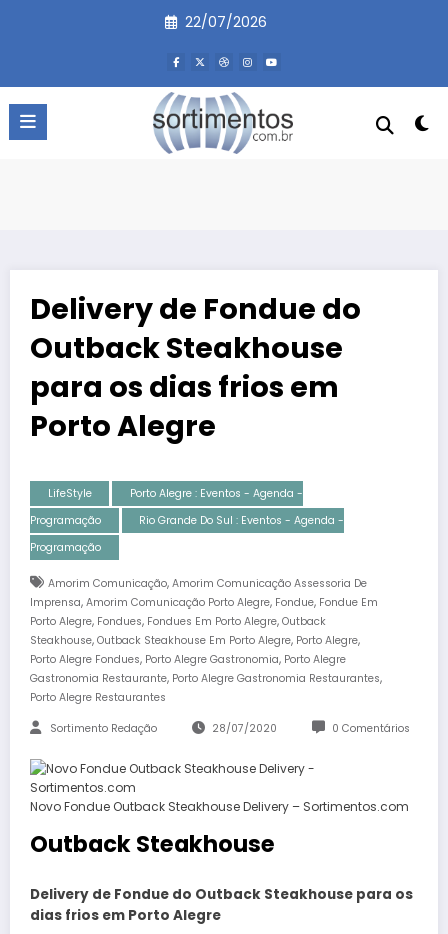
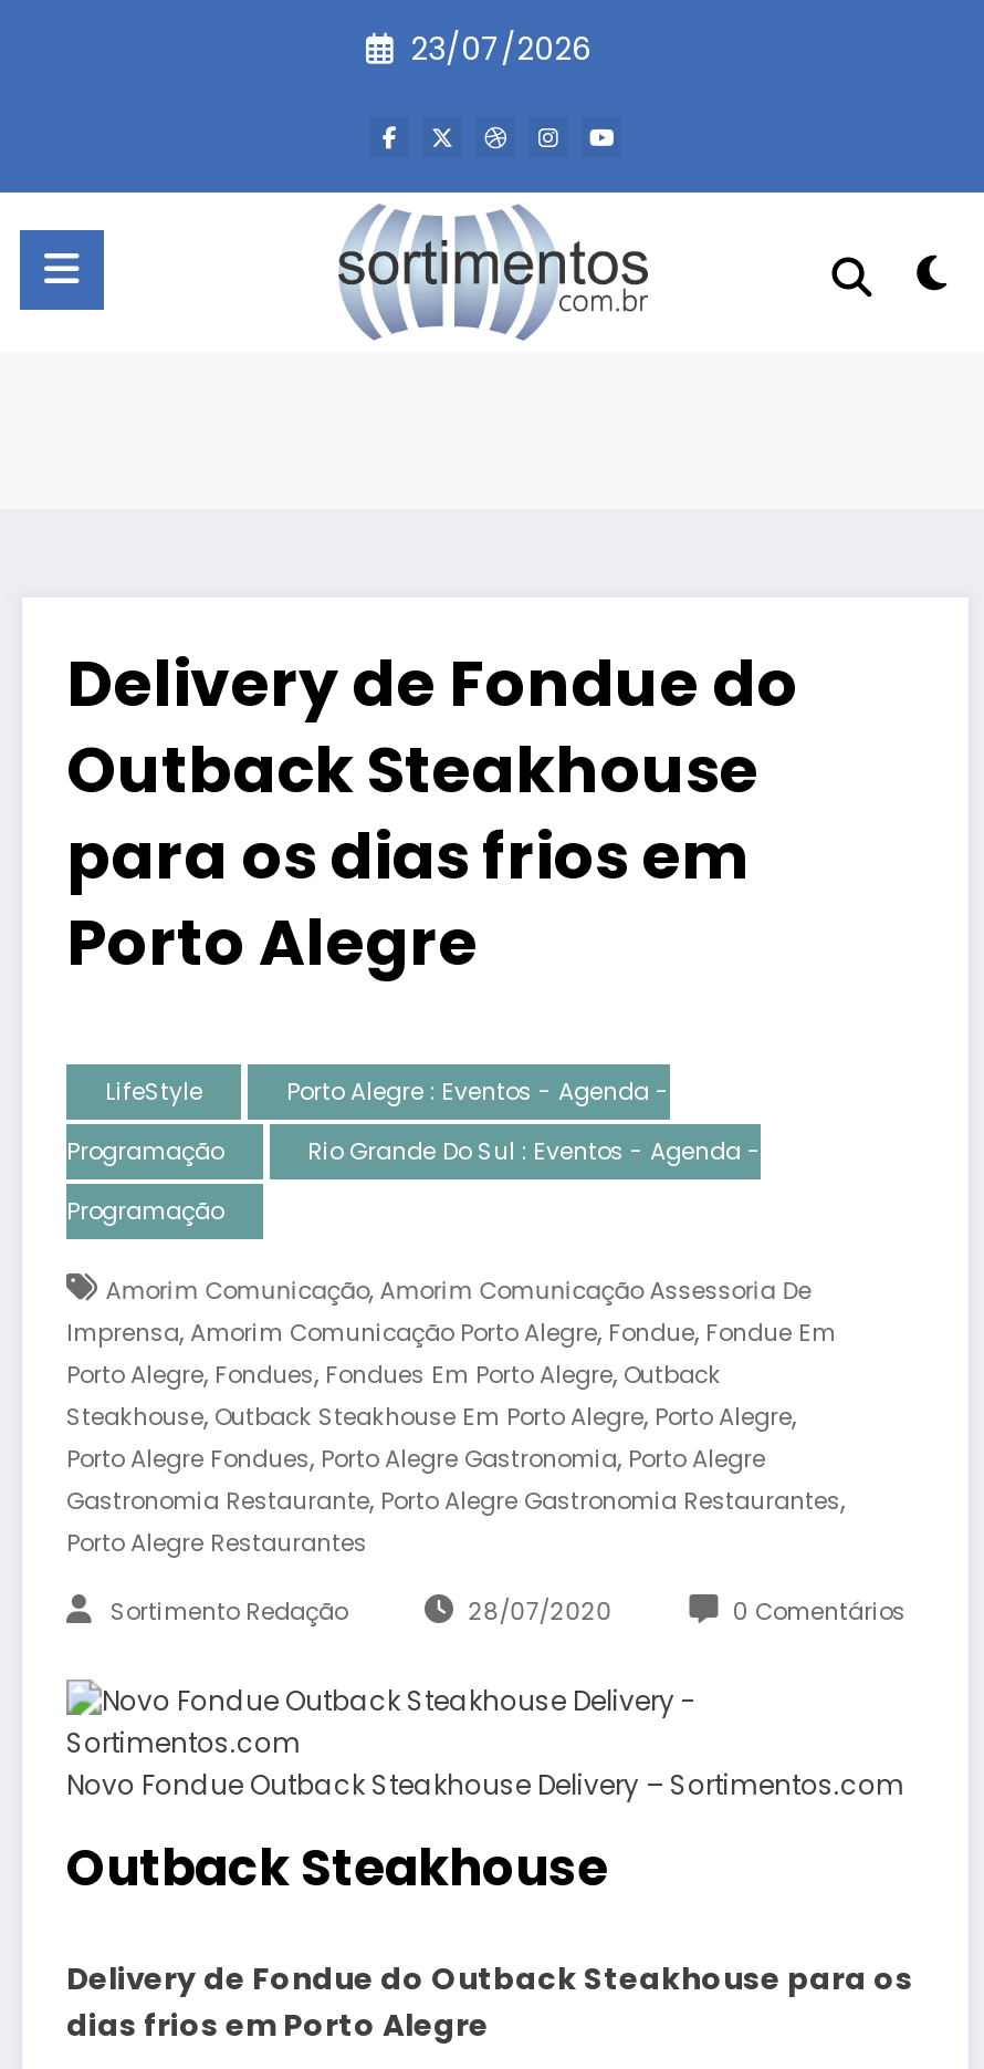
- 22/07/2026
+ 23/07/2026
